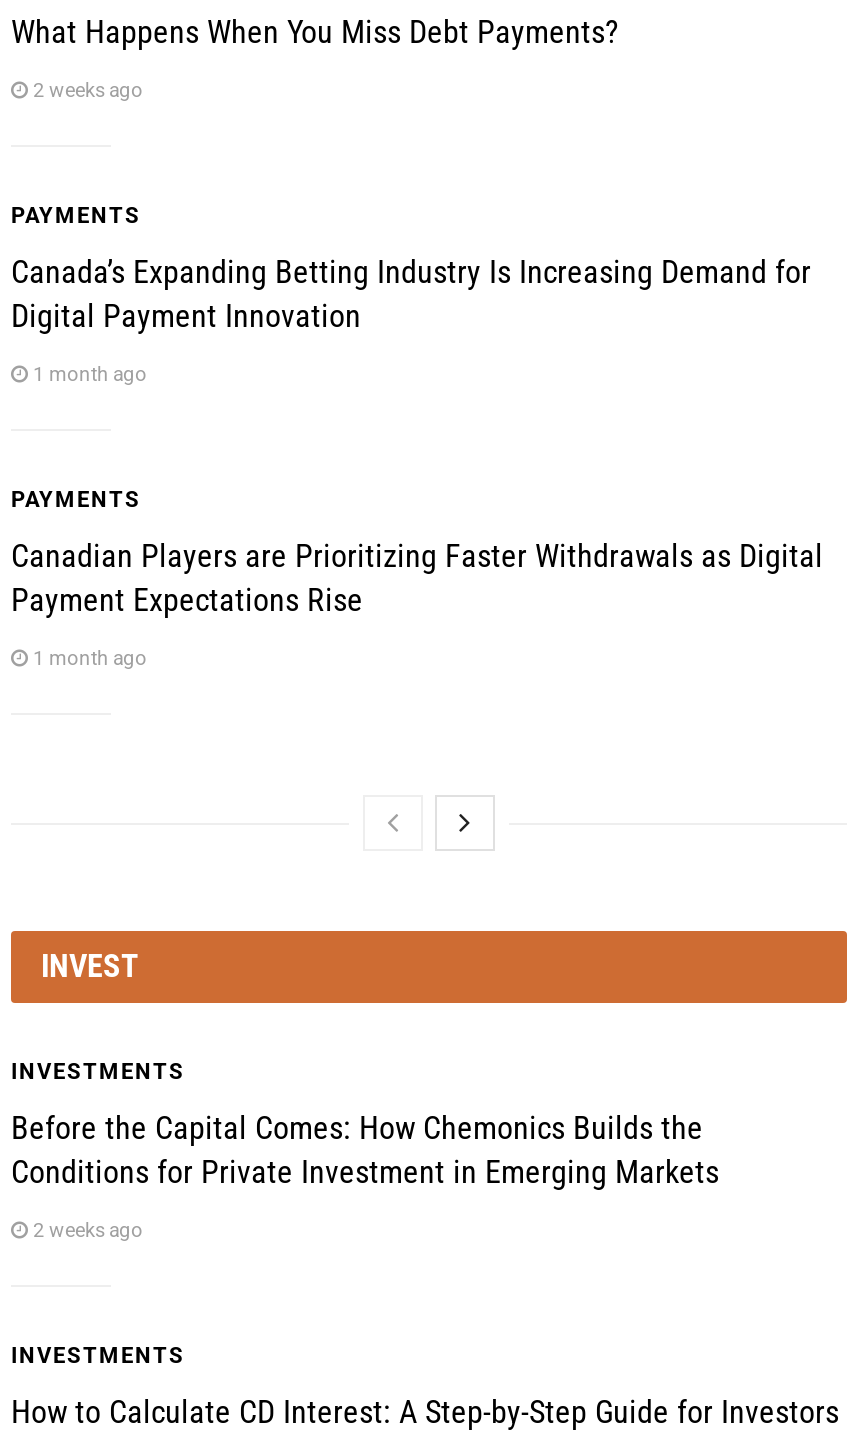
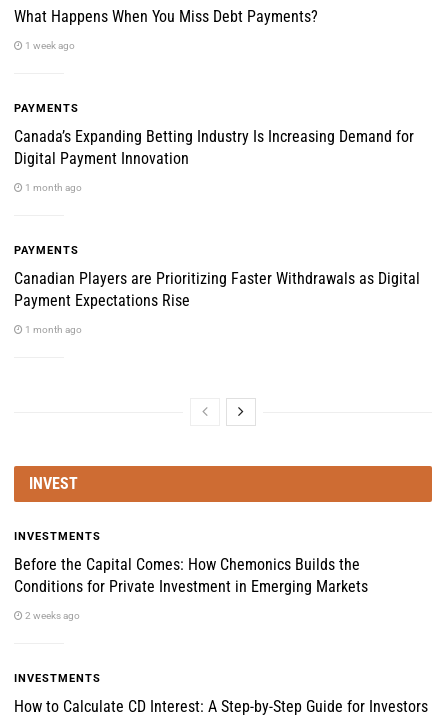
- 2 weeks ago
+ 1 week ago
